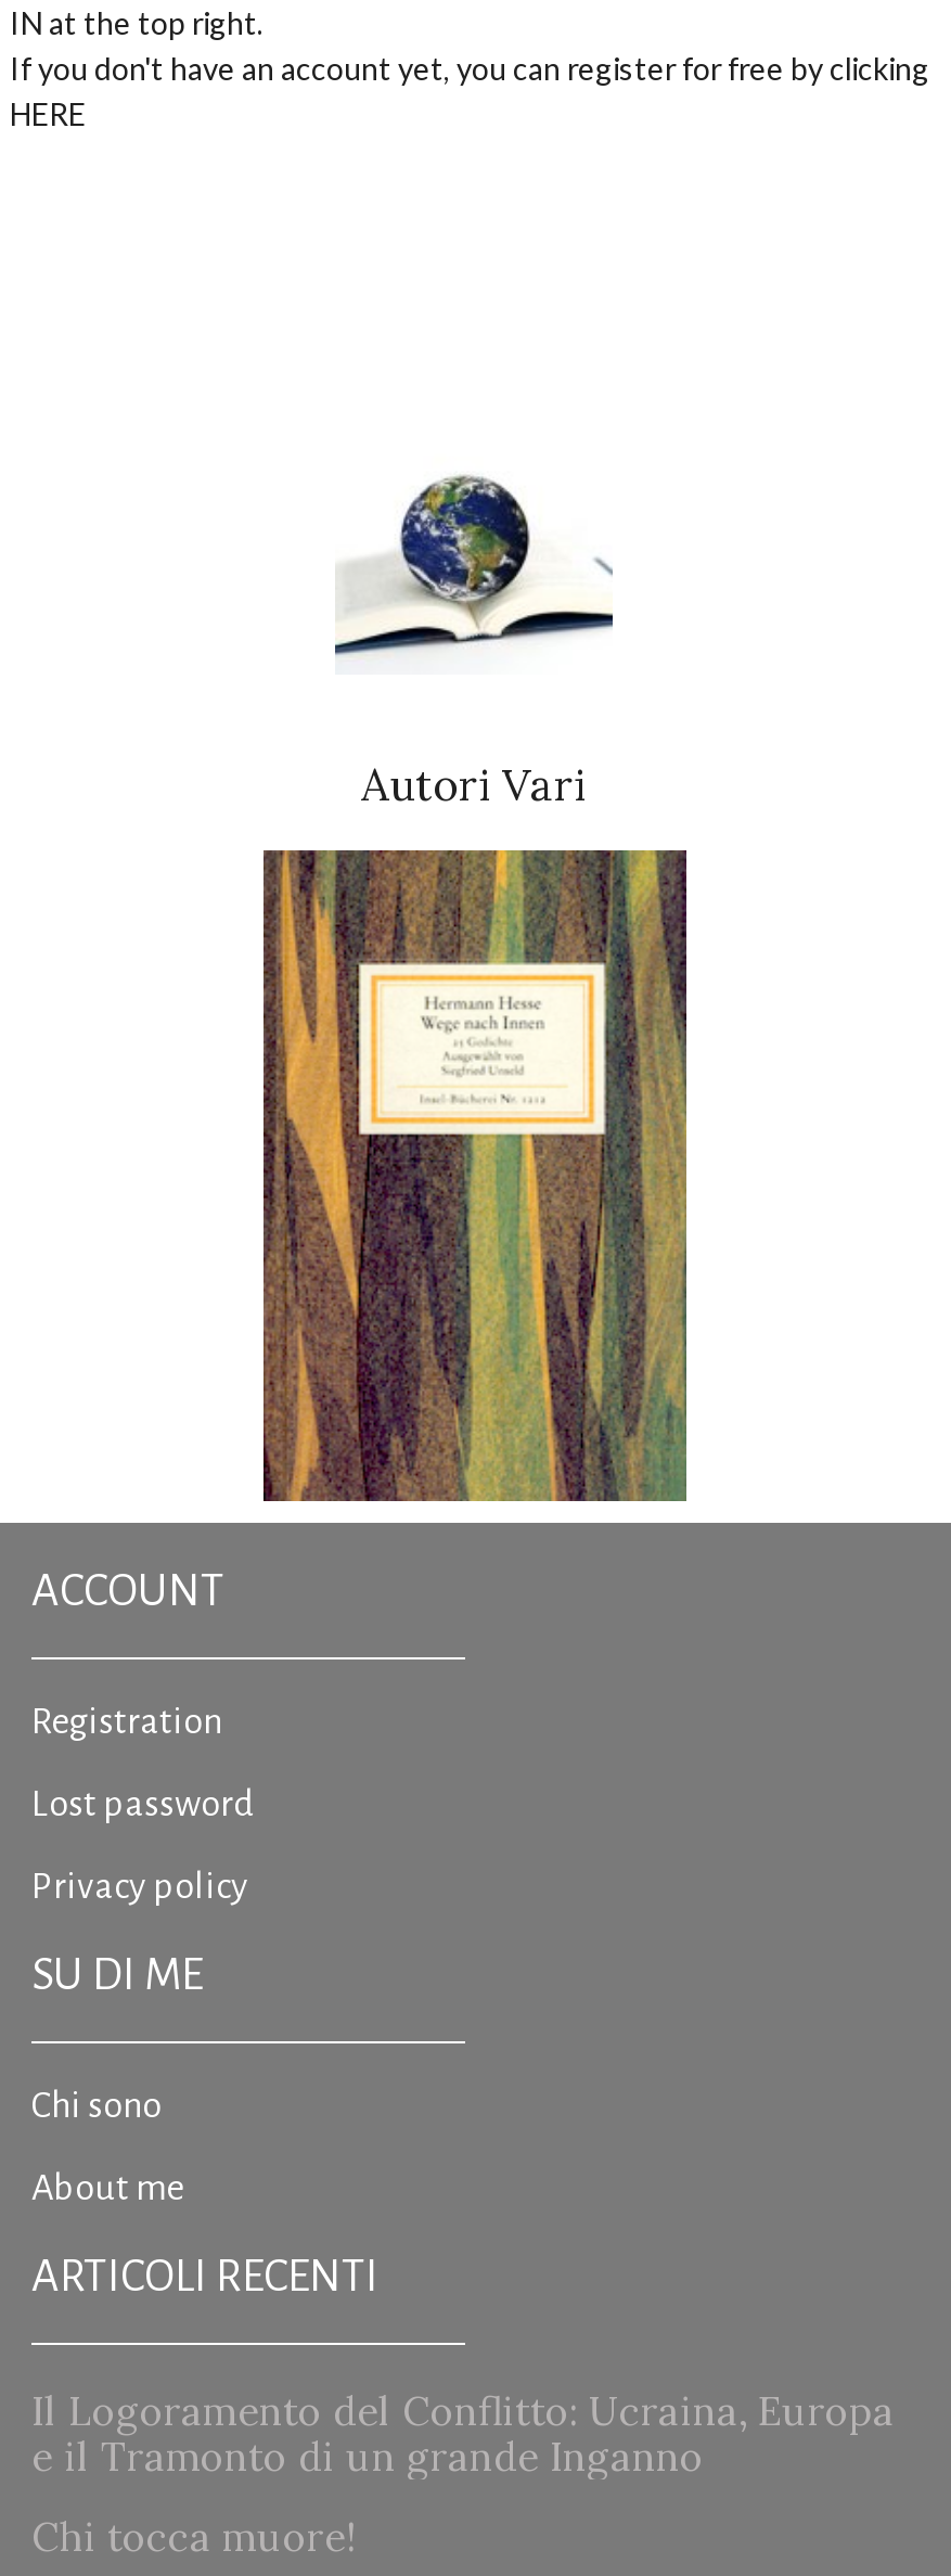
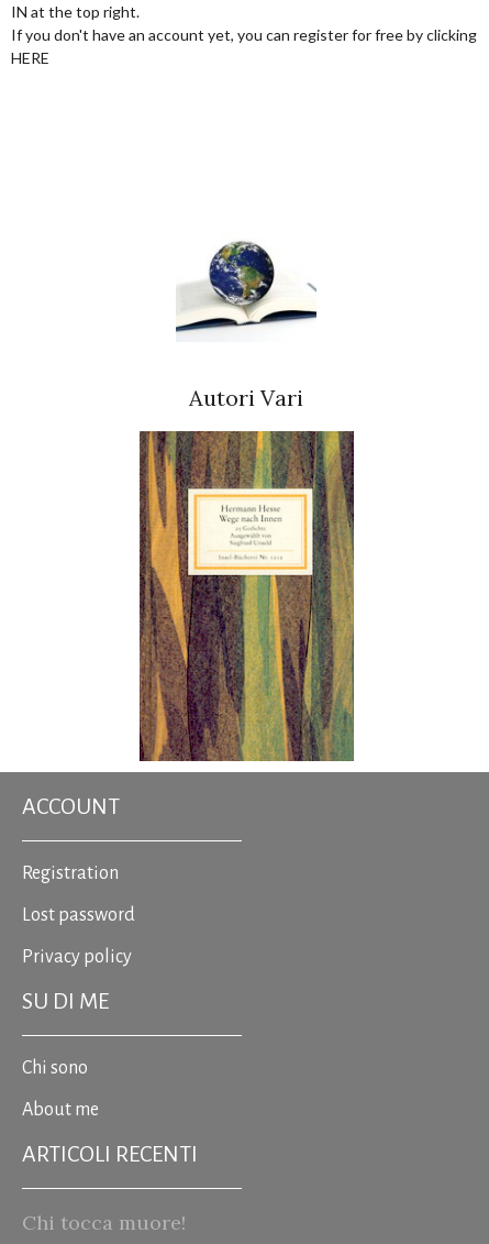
- Il Logoramento del Conflitto: Ucraina, Europa
- e il Tramonto di un grande Inganno
